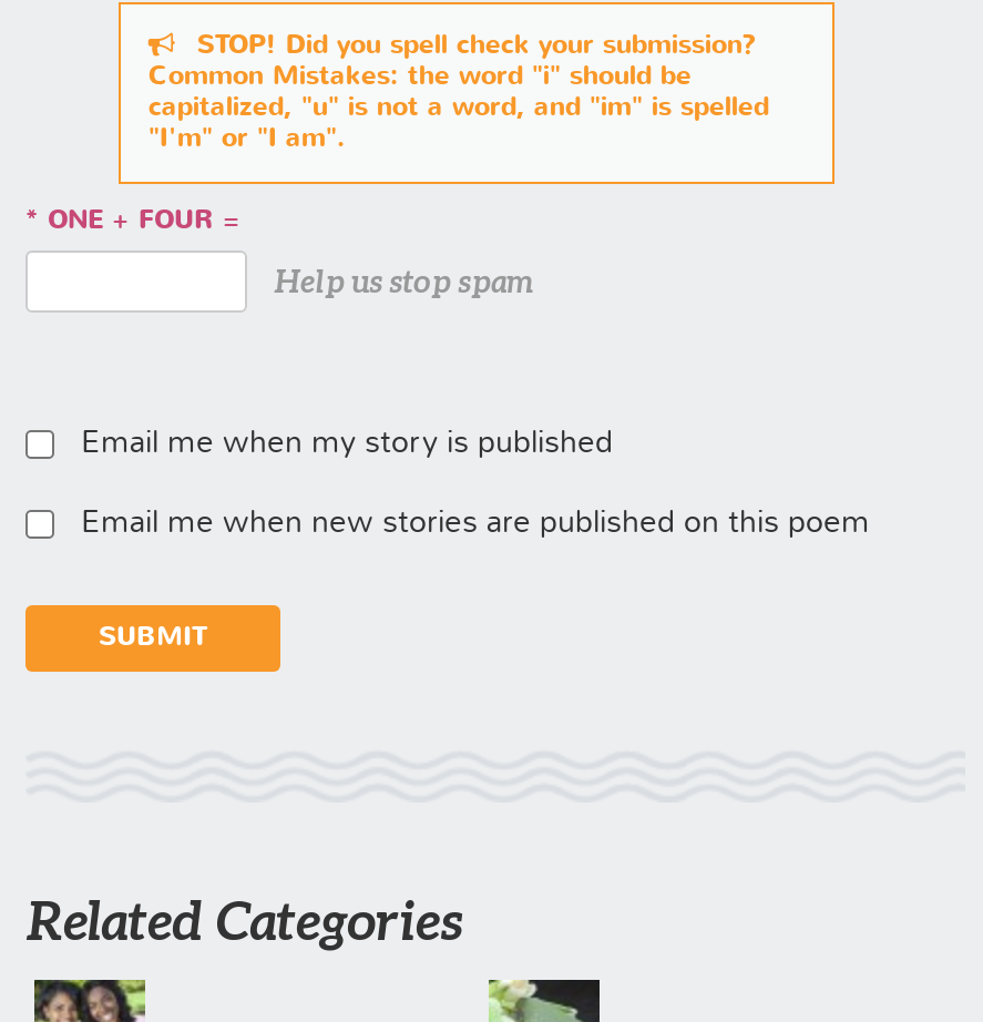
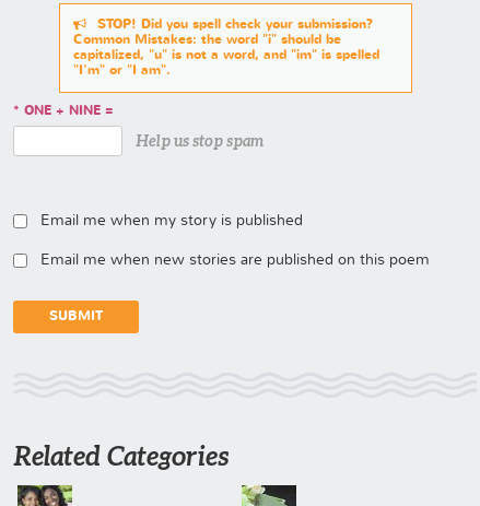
- ONE + FOUR =
+ ONE + NINE =
